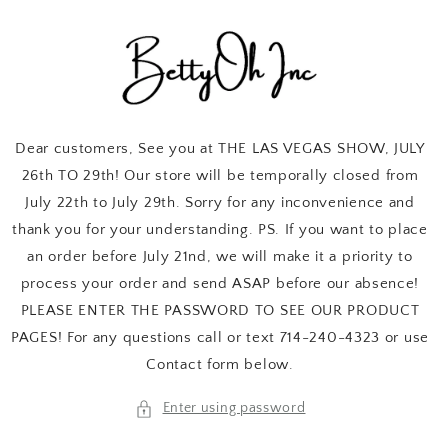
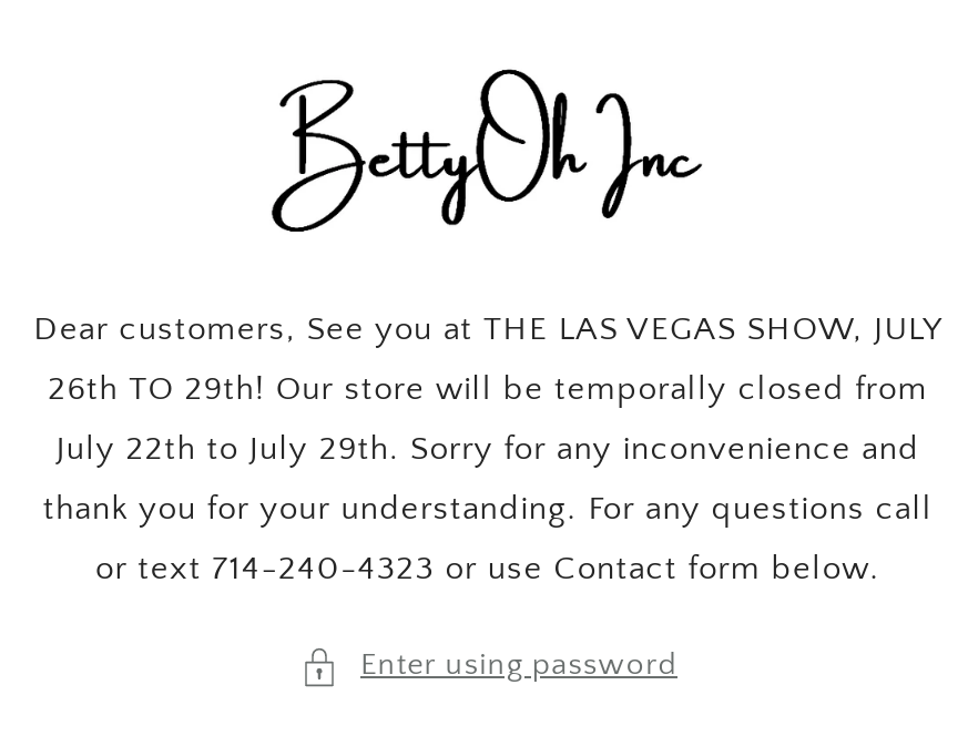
- thank you for your understanding. PS. If you want to place
- an order before July 21nd, we will make it a priority to
- process your order and send ASAP before our absence!
- PLEASE ENTER THE PASSWORD TO SEE OUR PRODUCT
- PAGES! For any questions call or text 714-240-4323 or use
- Contact form below.
+ thank you for your understanding. For any questions call
+ or text 714-240-4323 or use Contact form below.
